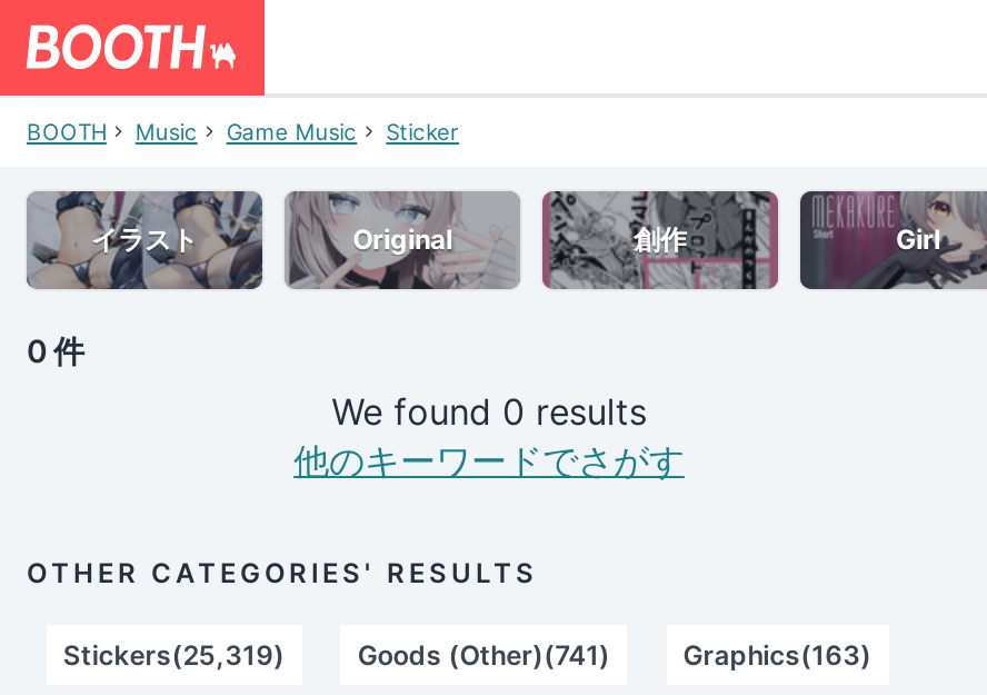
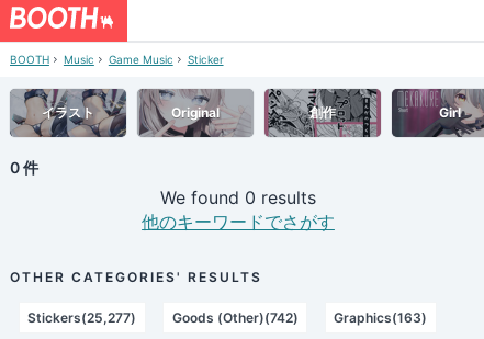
- Stickers(25,319)
- Goods (Other)(741)
+ Stickers(25,277)
+ Goods (Other)(742)
